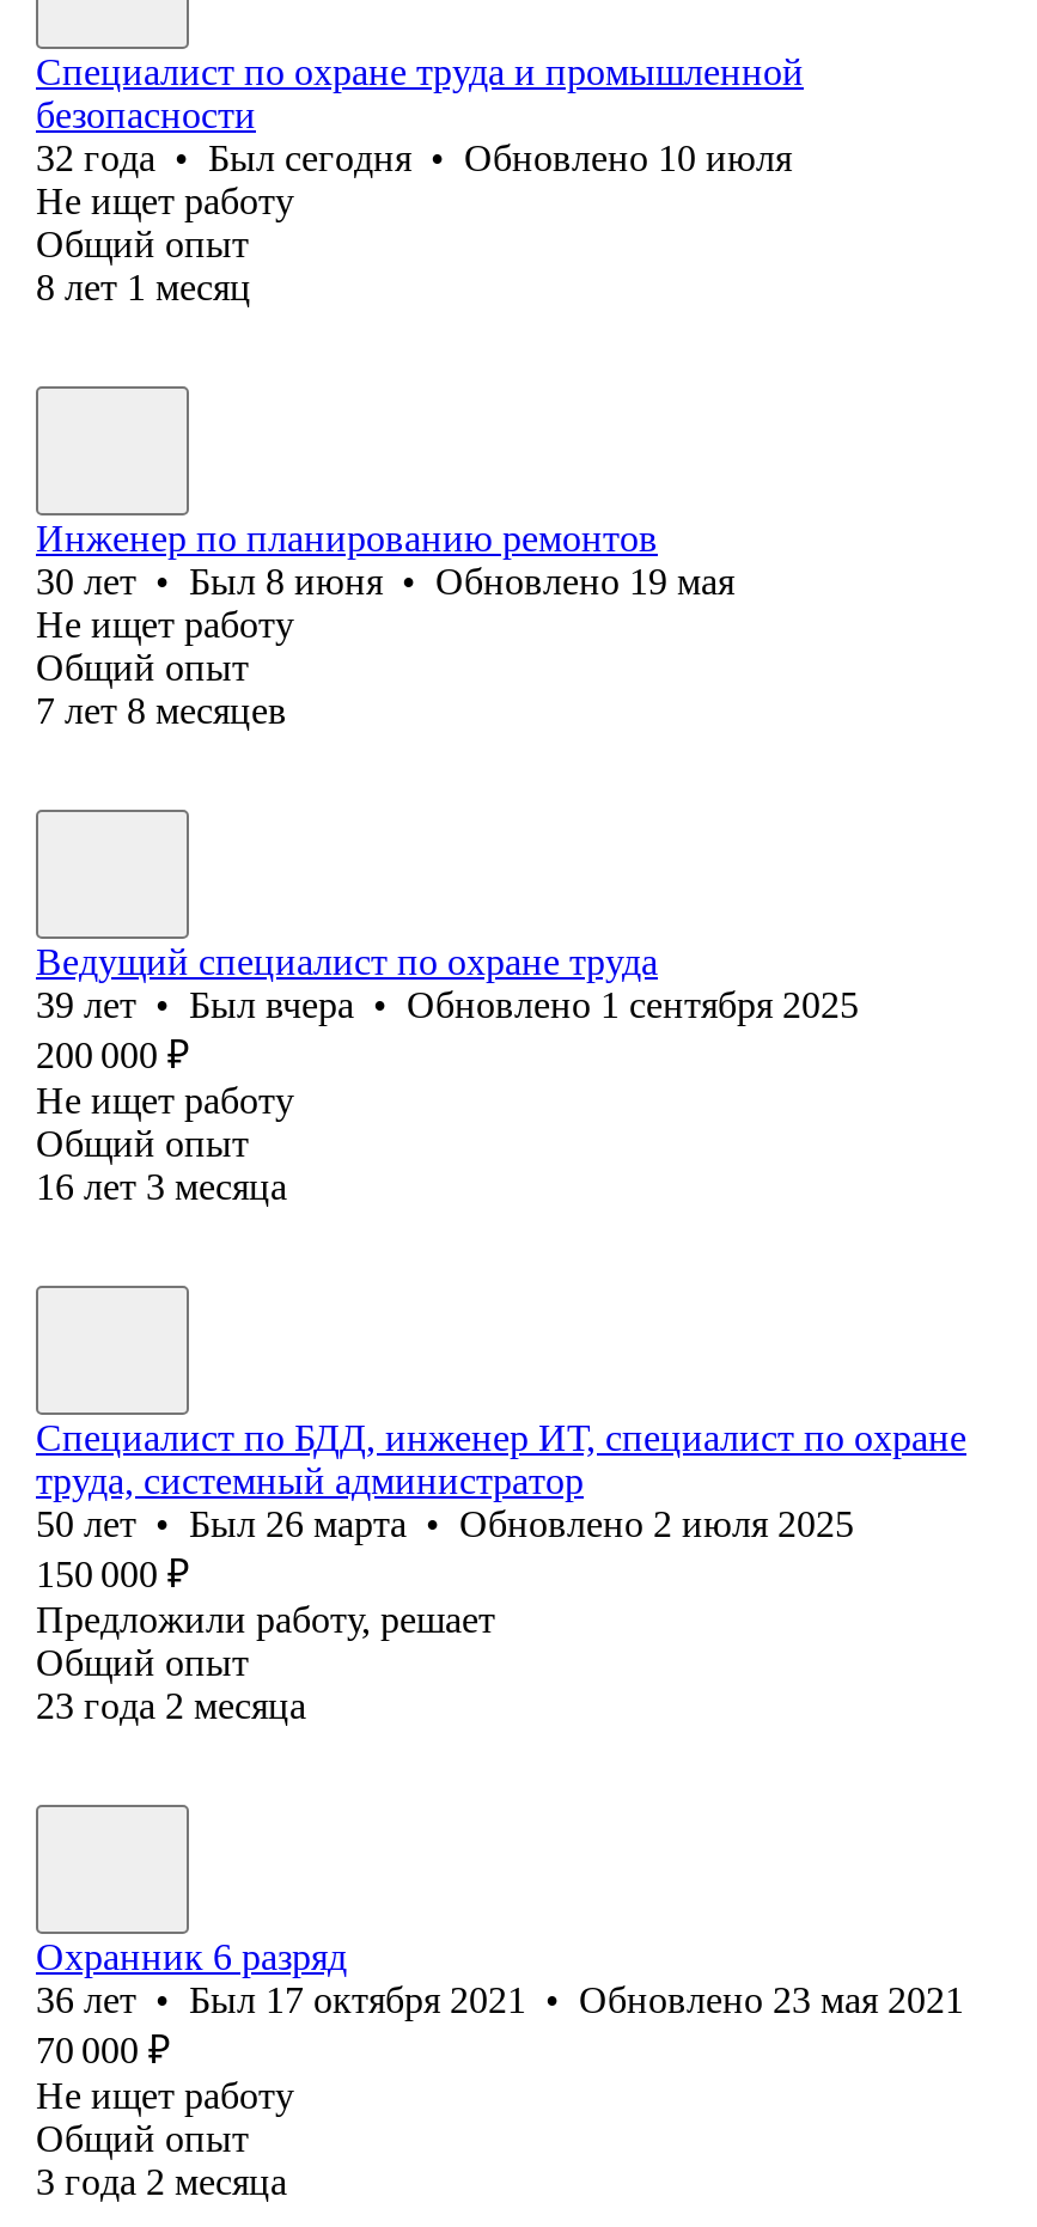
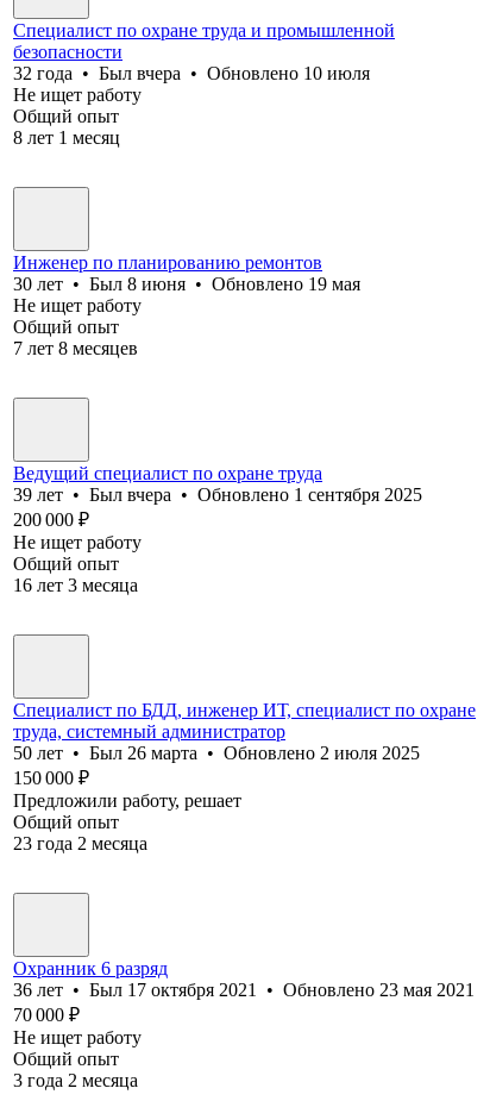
- 32 года • Был сегодня • Обновлено 10 июля
+ 32 года • Был вчера • Обновлено 10 июля
